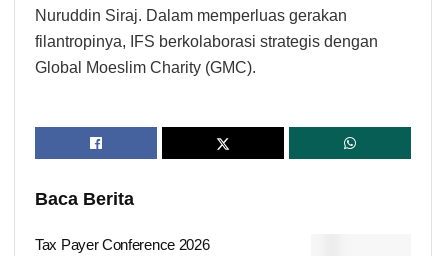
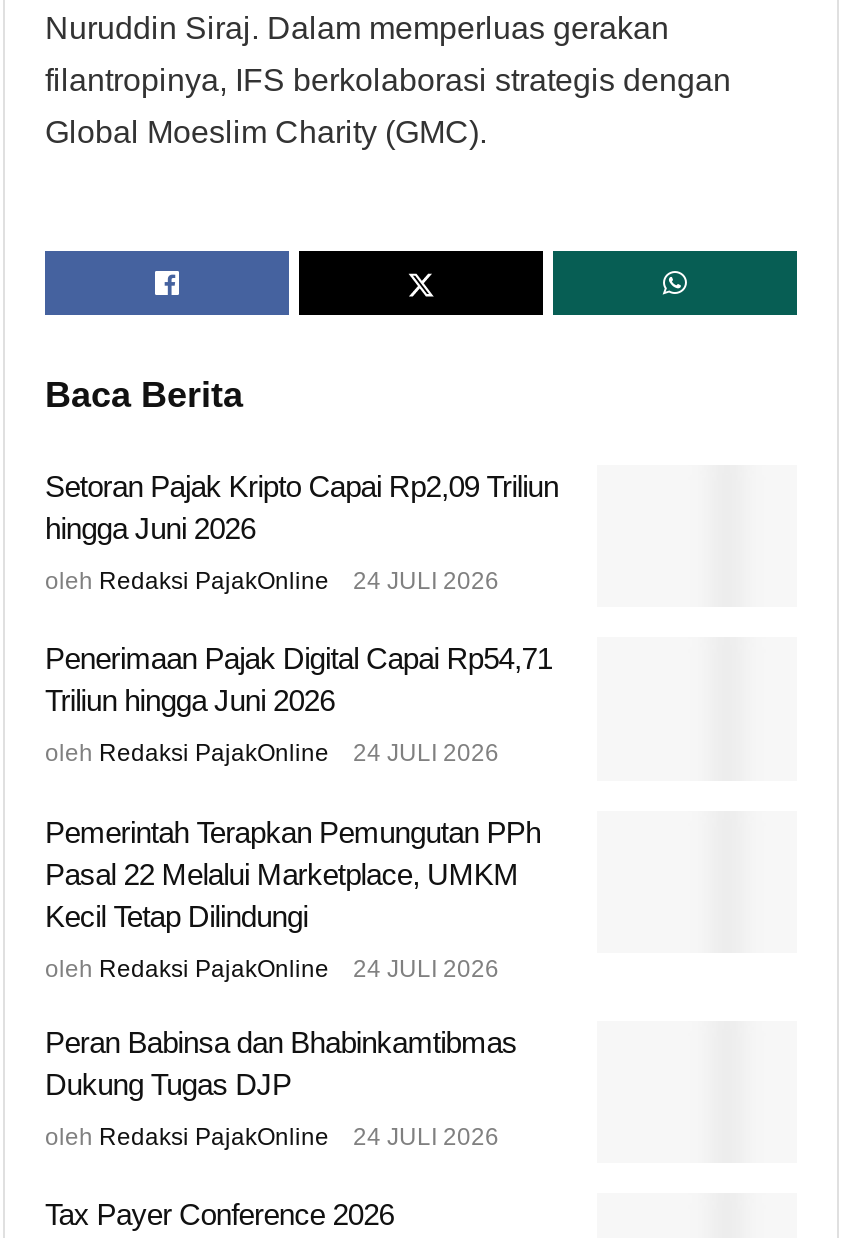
+ Setoran Pajak Kripto Capai Rp2,09 Triliun
+ hingga Juni 2026
+ oleh Redaksi PajakOnline
+ 24 JULI 2026
+ Penerimaan Pajak Digital Capai Rp54,71
+ Triliun hingga Juni 2026
+ oleh Redaksi PajakOnline
+ 24 JULI 2026
+ Pemerintah Terapkan Pemungutan PPh
+ Pasal 22 Melalui Marketplace, UMKM
+ Kecil Tetap Dilindungi
+ oleh Redaksi PajakOnline
+ 24 JULI 2026
+ Peran Babinsa dan Bhabinkamtibmas
+ Dukung Tugas DJP
+ oleh Redaksi PajakOnline
+ 24 JULI 2026
